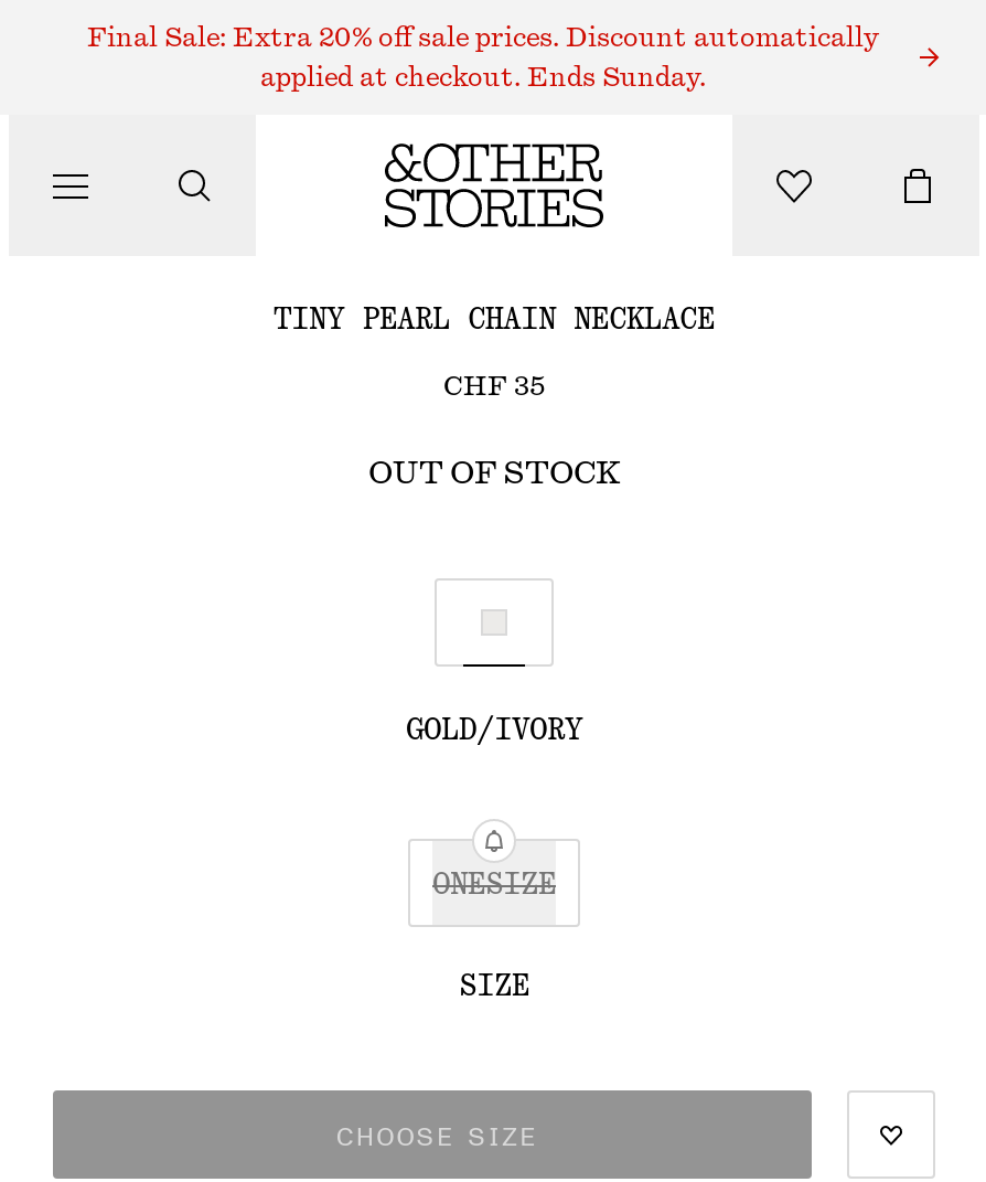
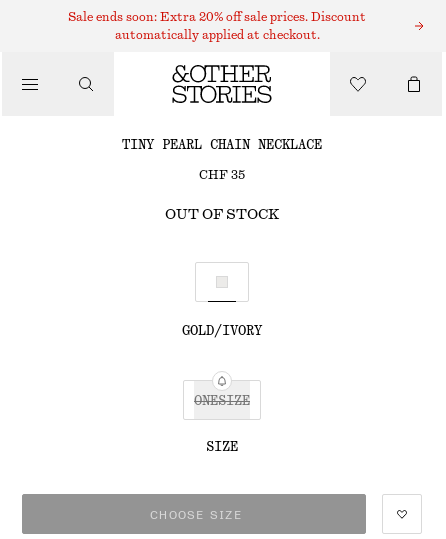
- Final Sale: Extra 20% off sale prices. Discount automatically
+ Sale ends soon: Extra 20% off sale prices. Discount

- applied at checkout. Ends Sunday.
+ automatically applied at checkout.
